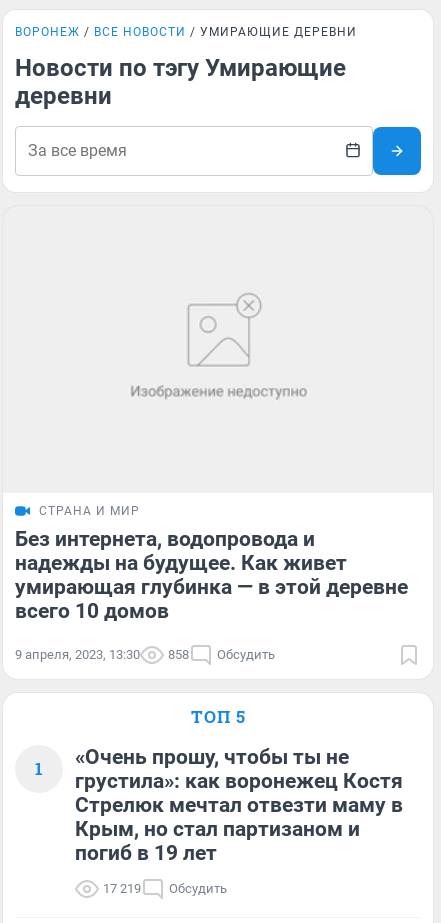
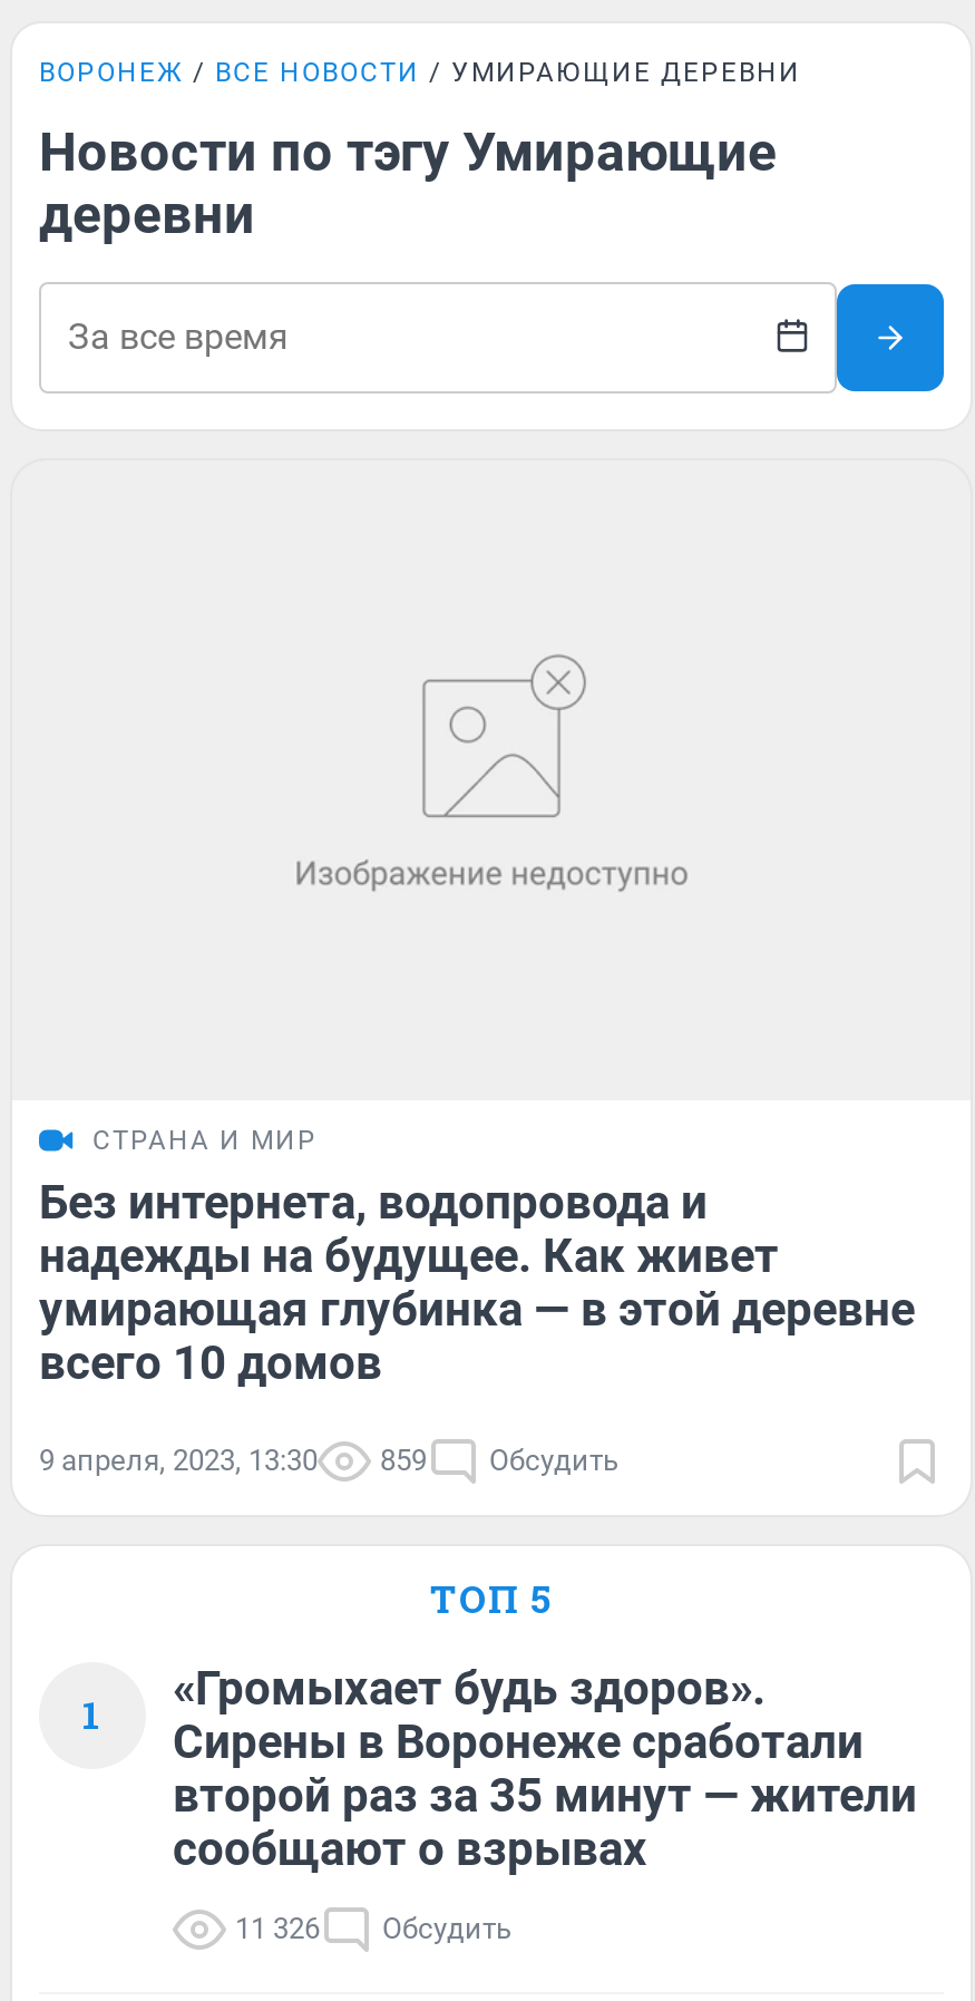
- 9 апреля, 2023, 13:30 858 Обсудить
+ 9 апреля, 2023, 13:30 859 Обсудить

- «Очень прошу, чтобы ты не
- грустила»: как воронежец Костя
- Стрелюк мечтал отвезти маму в
- Крым, но стал партизаном и
- погиб в 19 лет
+ «Громыхает будь здоров».
+ Сирены в Воронеже сработали
+ второй раз за 35 минут — жители
+ сообщают о взрывах

- 17 219 Обсудить
+ 11 326 Обсудить
